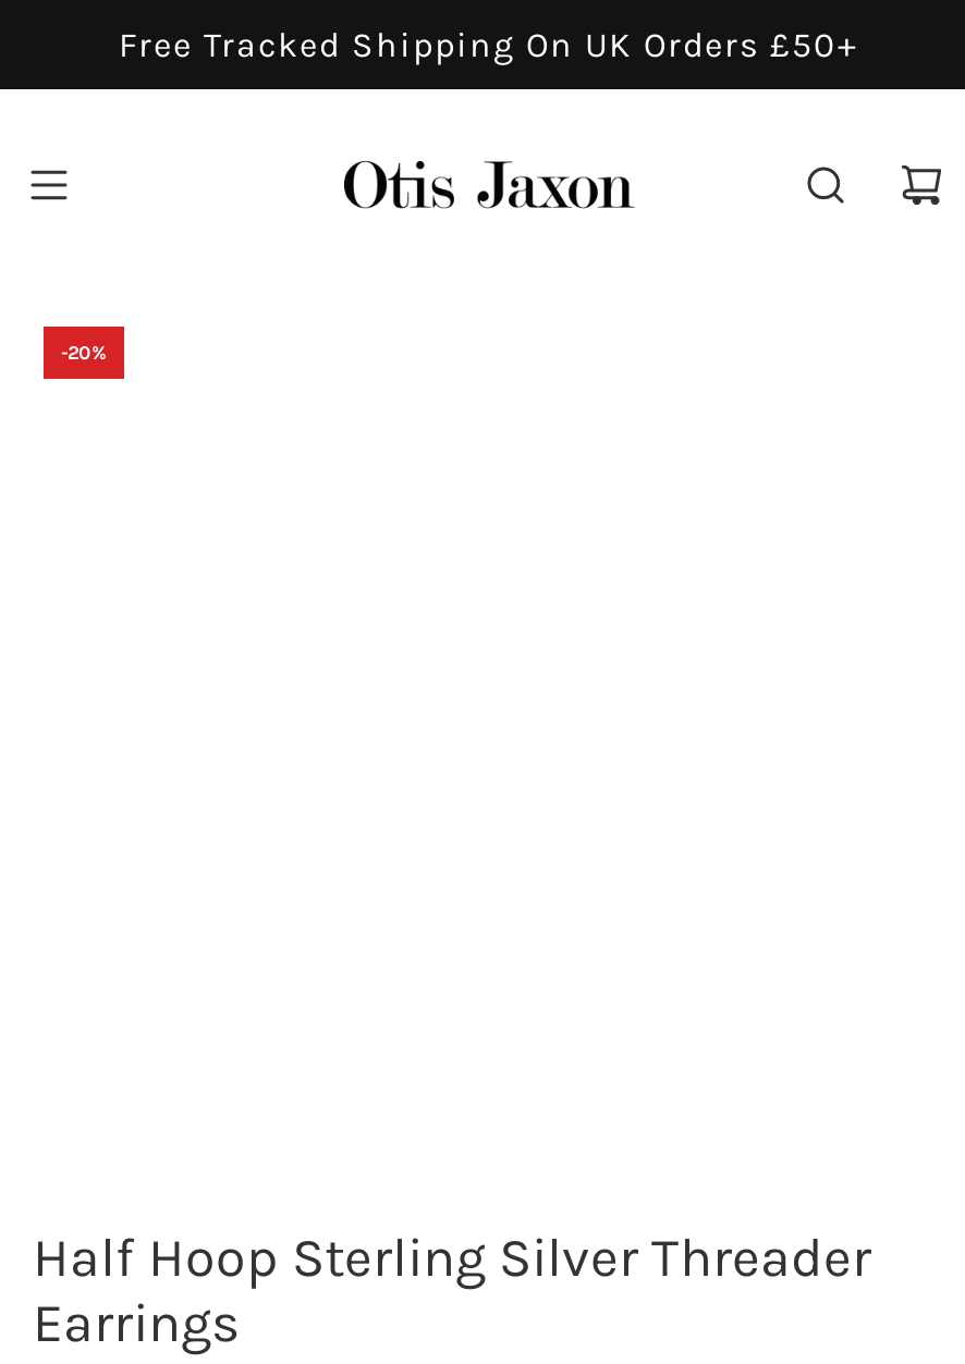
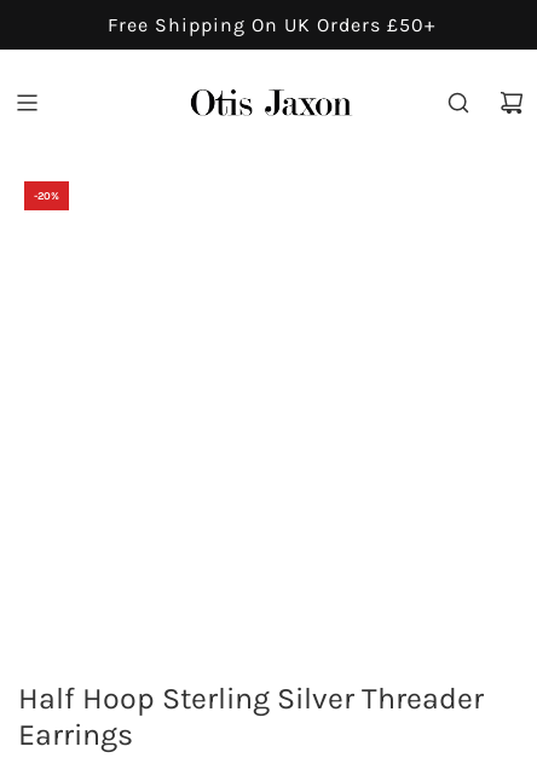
- Free Tracked Shipping On UK Orders £50+
+ Free Shipping On UK Orders £50+
